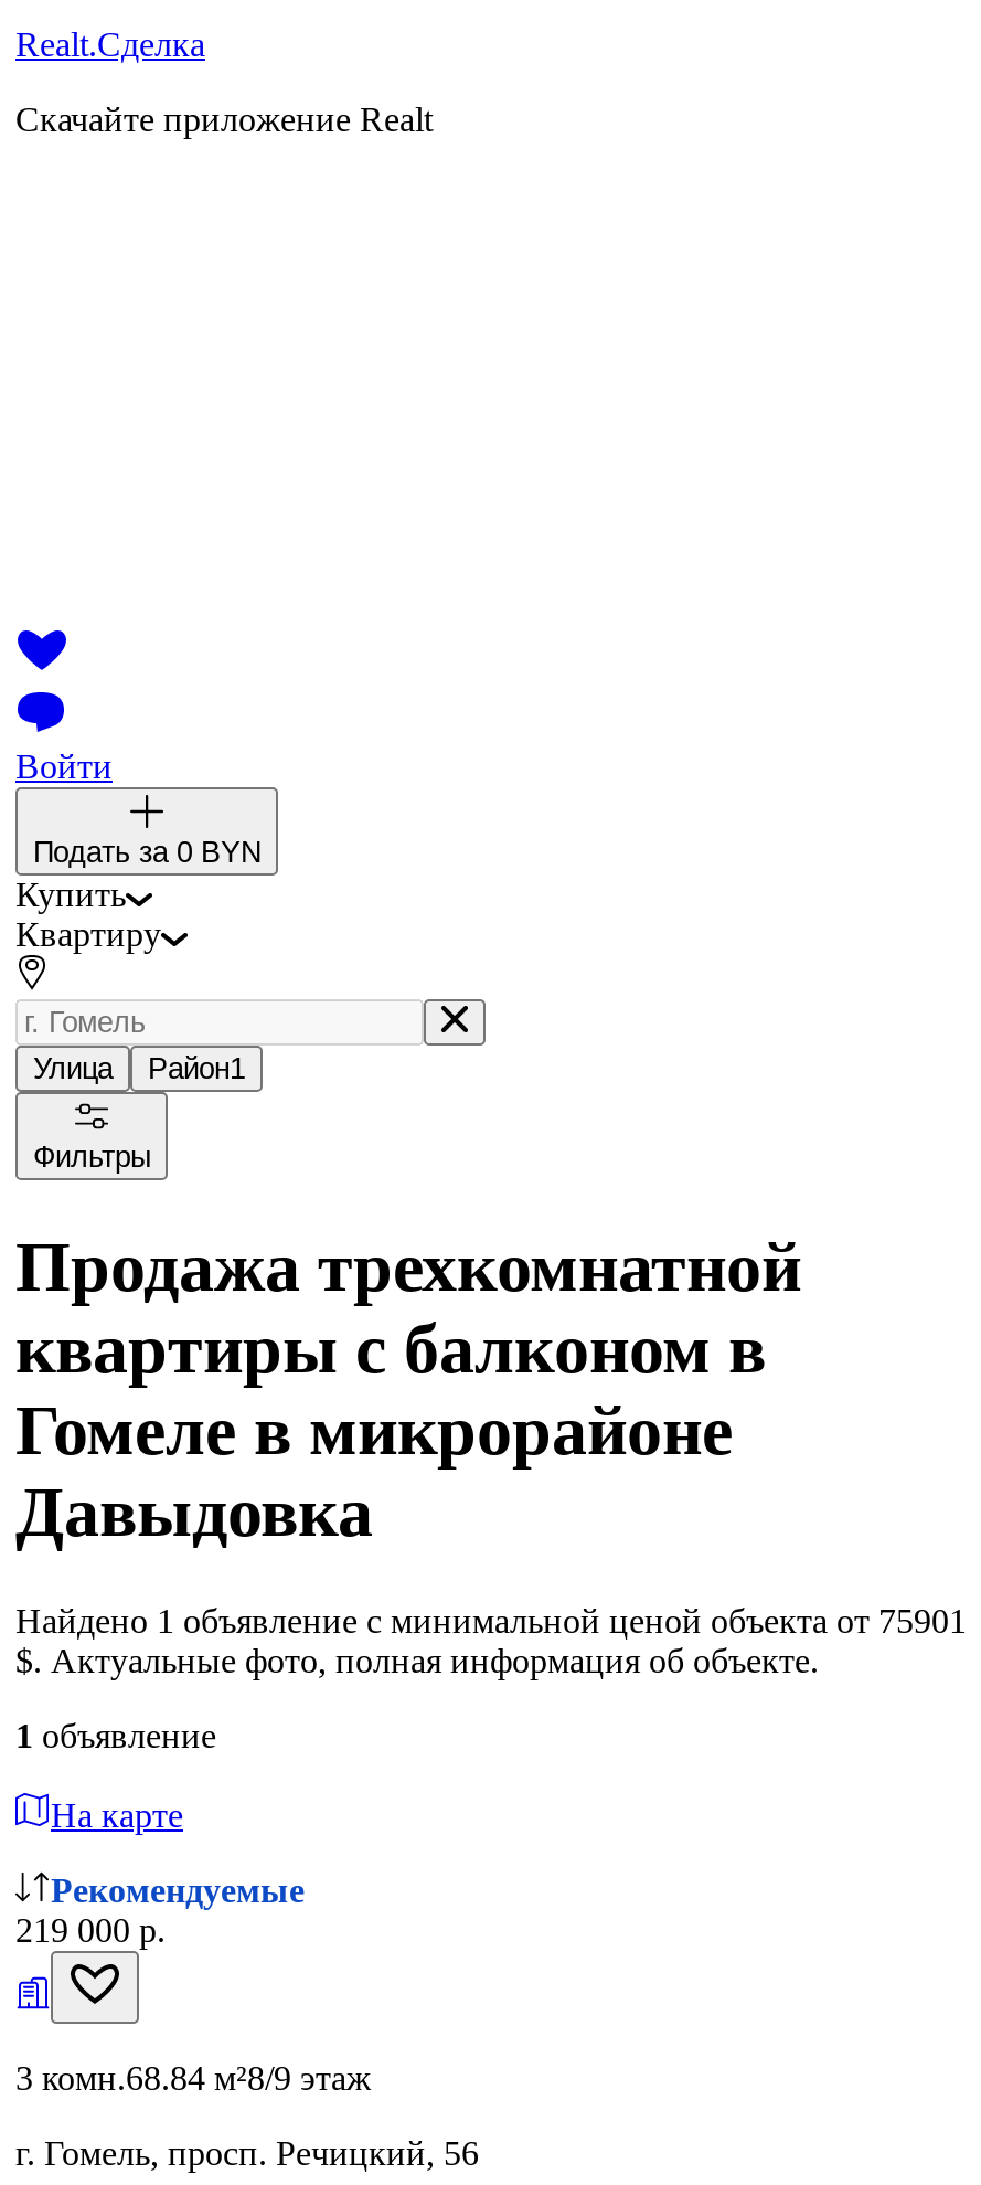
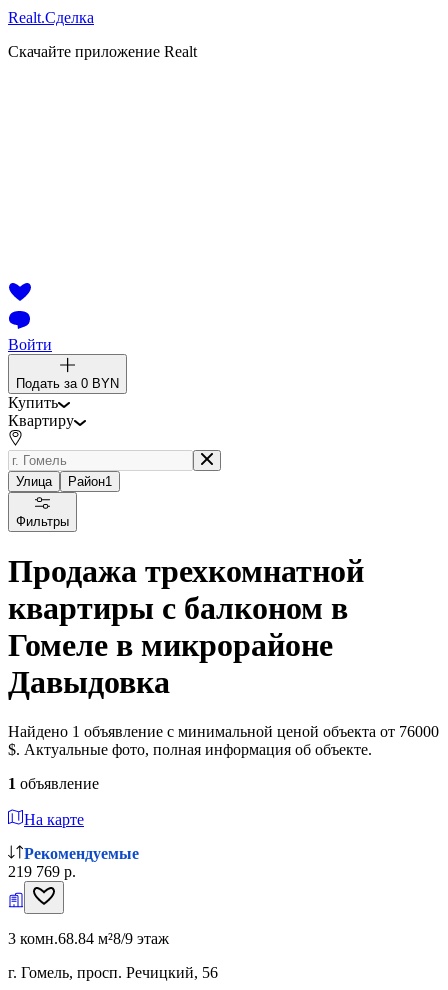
- Найдено 1 объявление с минимальной ценой объекта от 75901
+ Найдено 1 объявление с минимальной ценой объекта от 76000

- 219 000 р.
+ 219 769 р.
